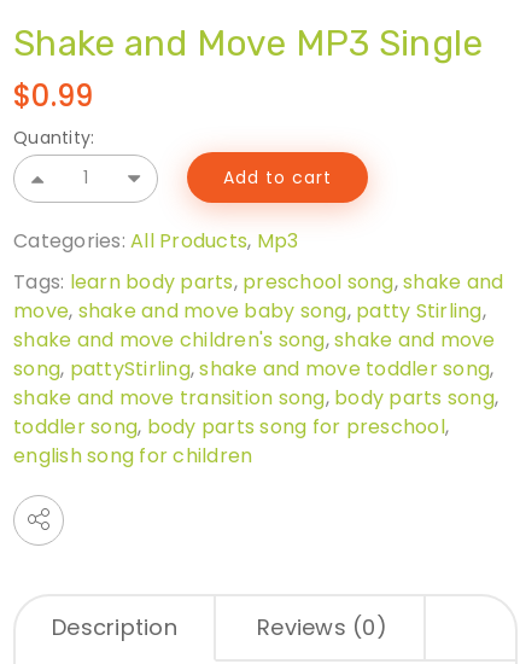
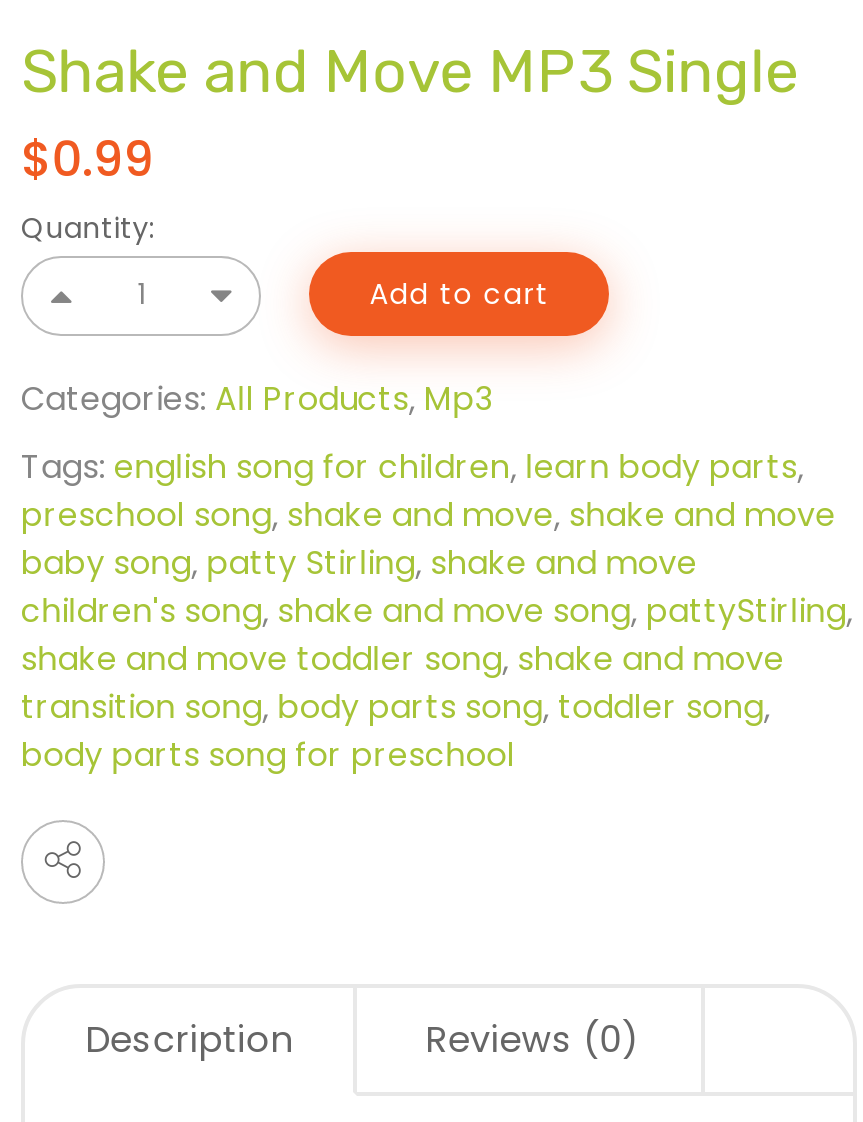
- Tags: learn body parts, preschool song, shake and
- move, shake and move baby song, patty Stirling,
- shake and move children's song, shake and move
- song, pattyStirling, shake and move toddler song,
- shake and move transition song, body parts song,
- toddler song, body parts song for preschool,
- english song for children
+ Tags: english song for children, learn body parts,
+ preschool song, shake and move, shake and move
+ baby song, patty Stirling, shake and move
+ children's song, shake and move song, pattyStirling,
+ shake and move toddler song, shake and move
+ transition song, body parts song, toddler song,
+ body parts song for preschool
